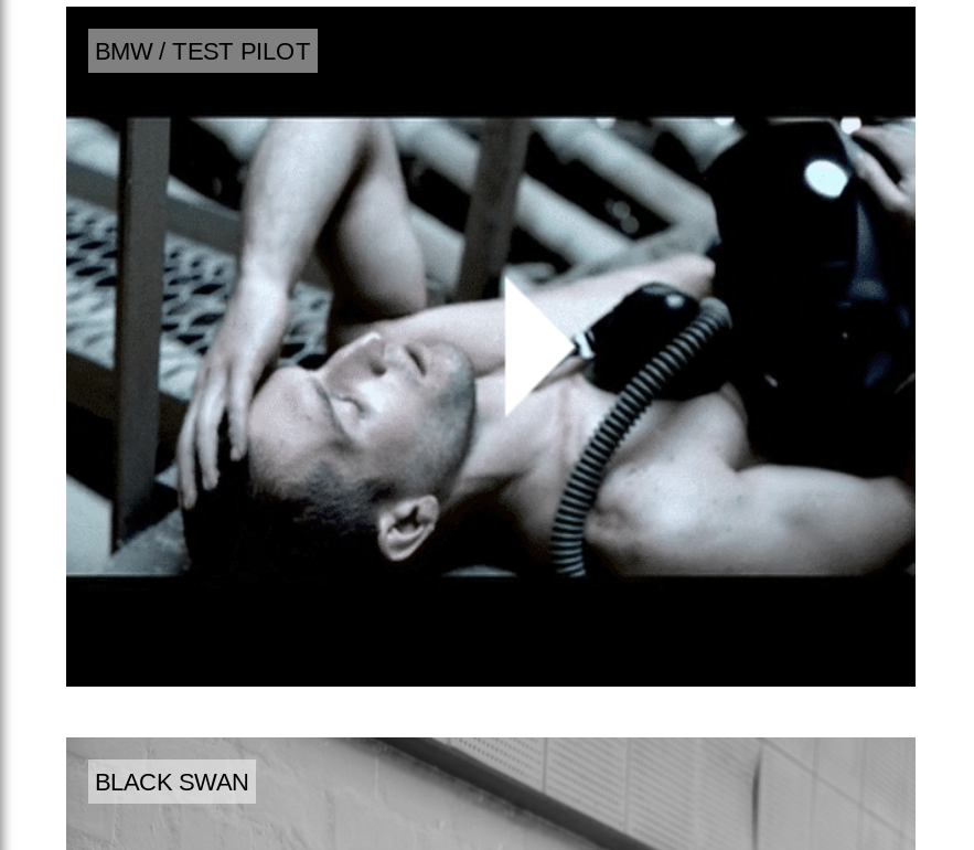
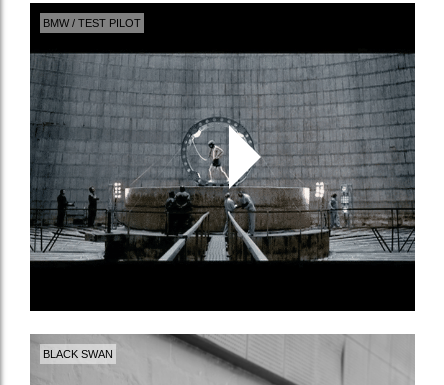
- [image]
+ [image]
